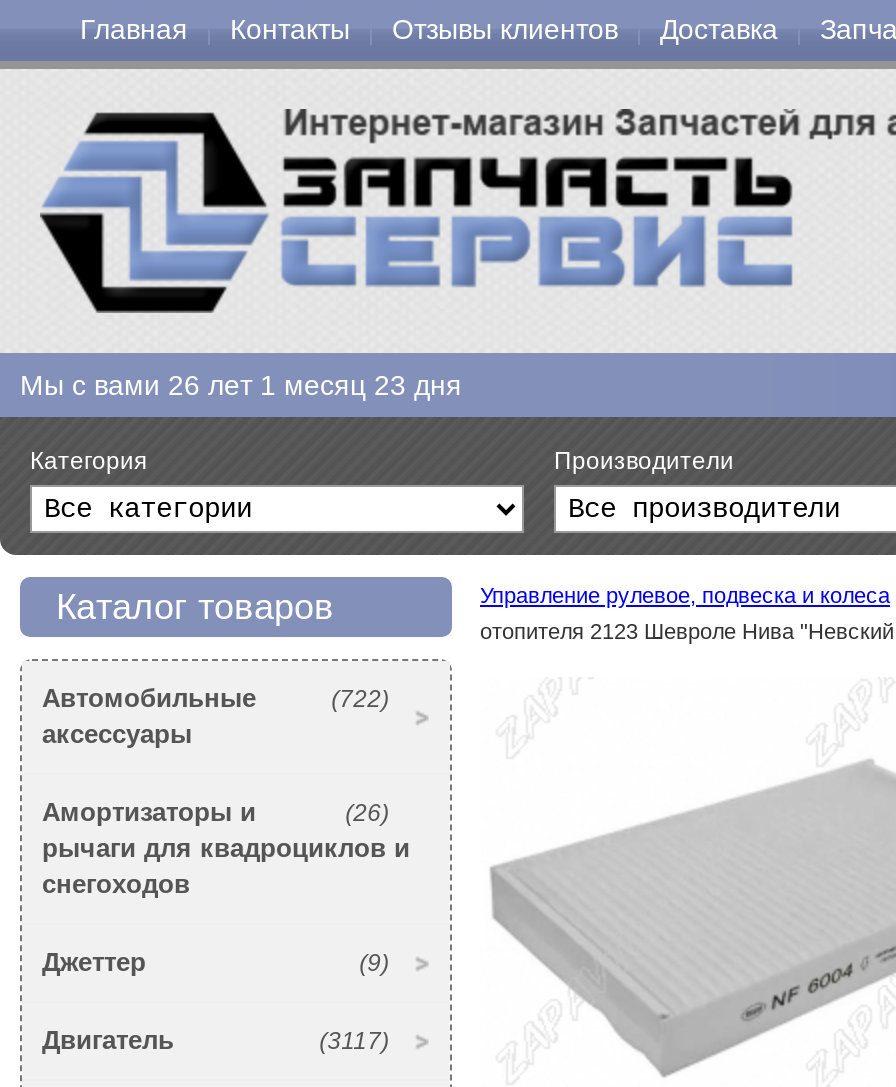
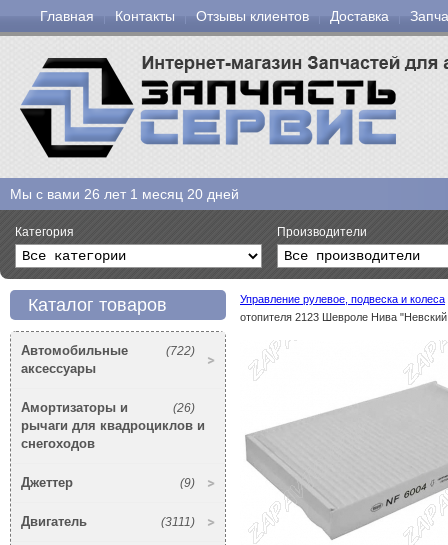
- Мы с вами 26 лет 1 месяц 23 дня
+ Мы с вами 26 лет 1 месяц 20 дней

- (3117)
+ (3111)
